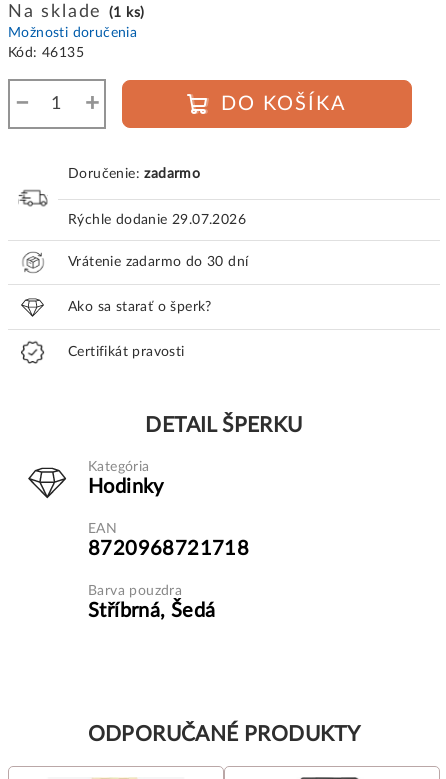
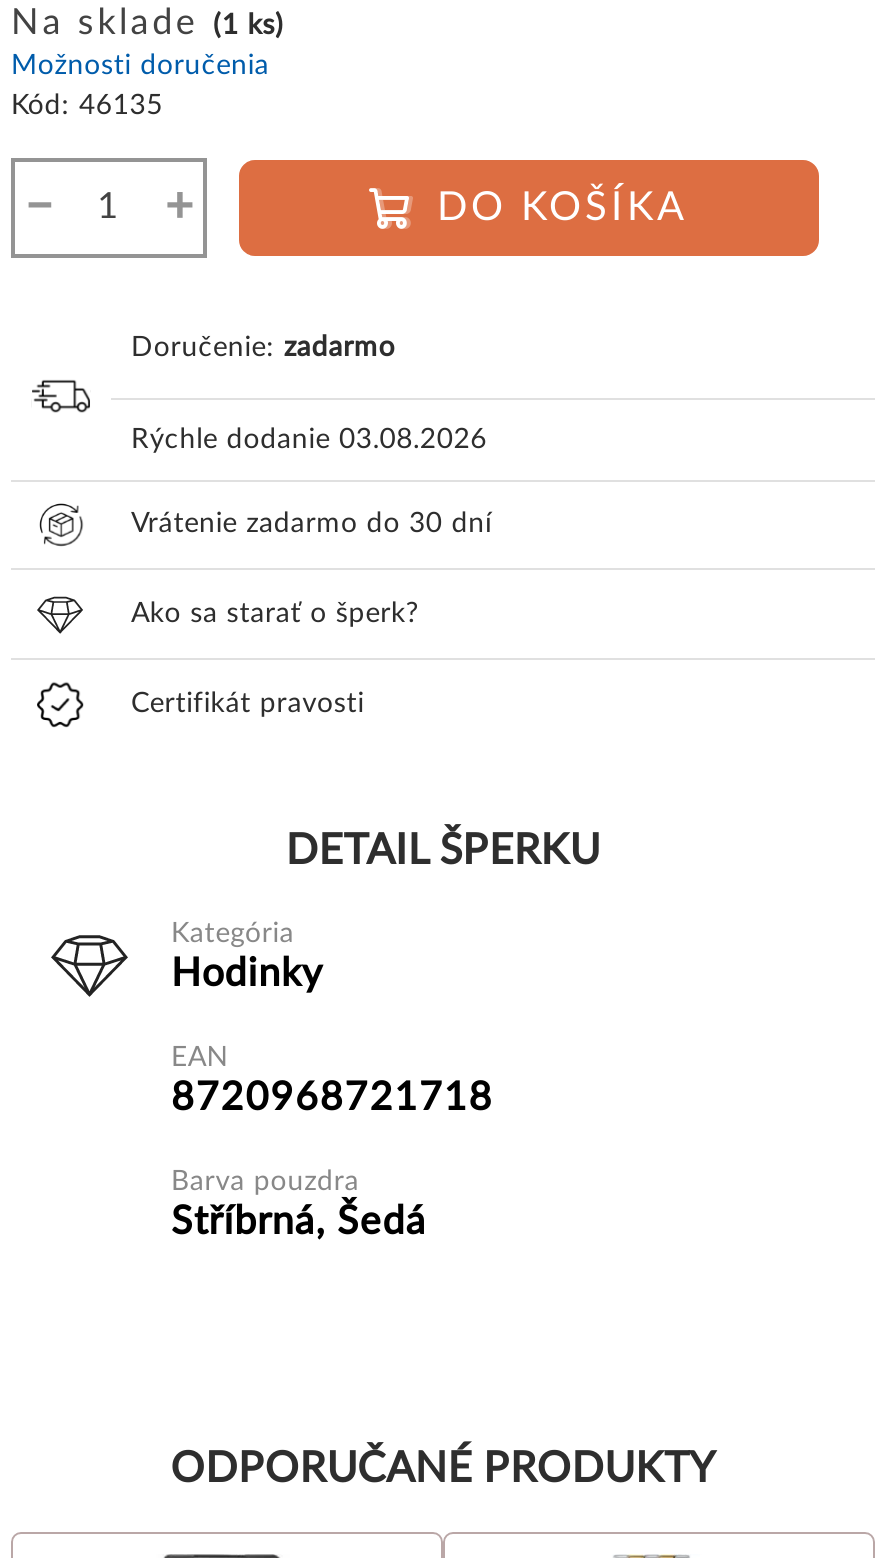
- Rýchle dodanie 29.07.2026
+ Rýchle dodanie 03.08.2026
